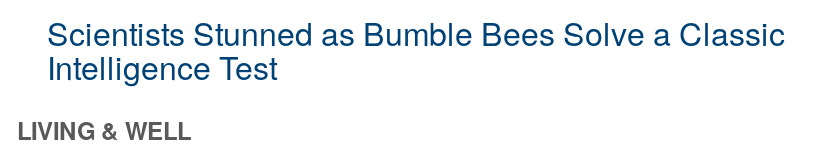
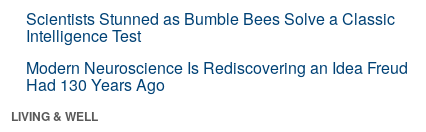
+ Modern Neuroscience Is Rediscovering an Idea Freud
+ Had 130 Years Ago
